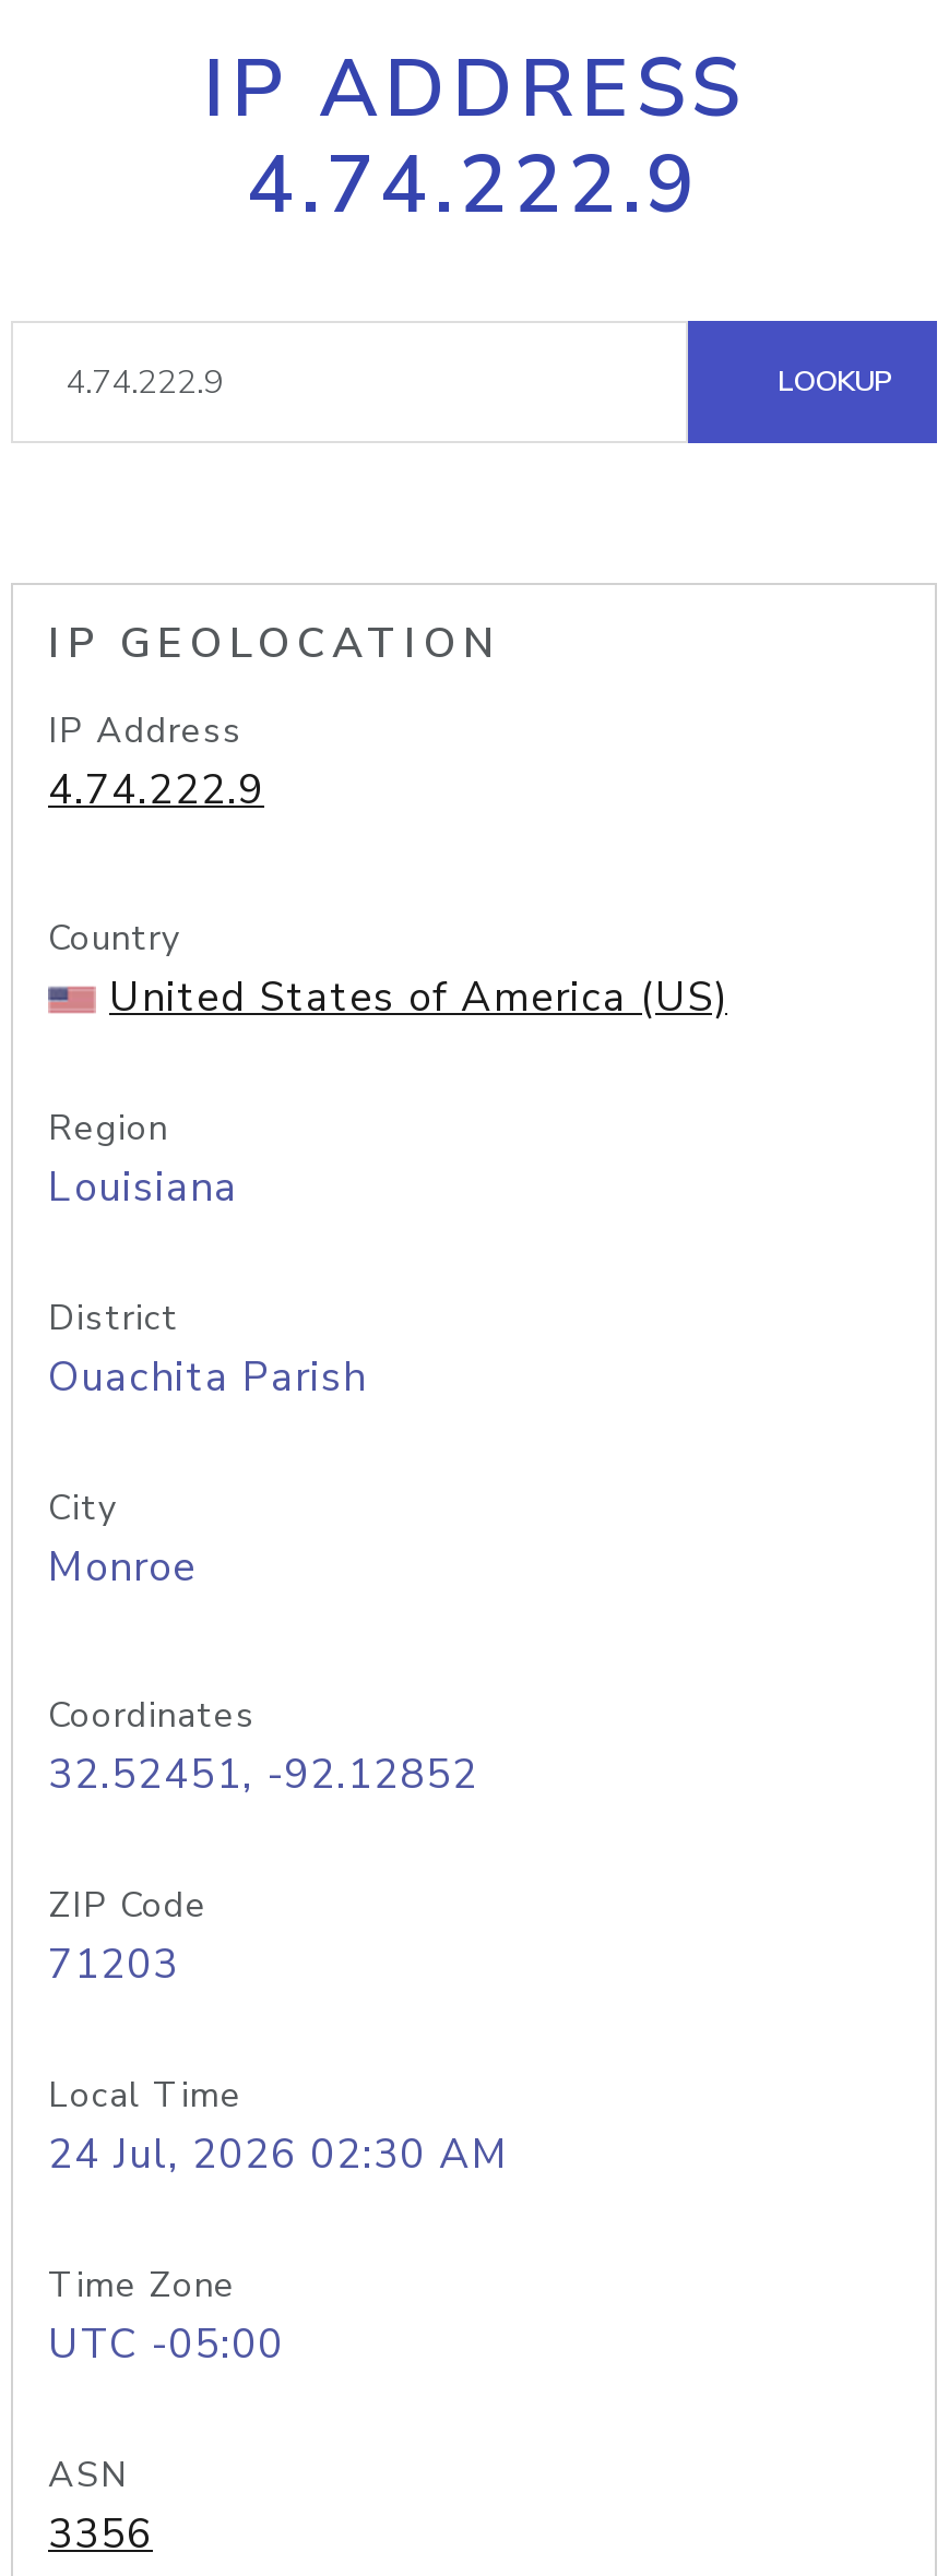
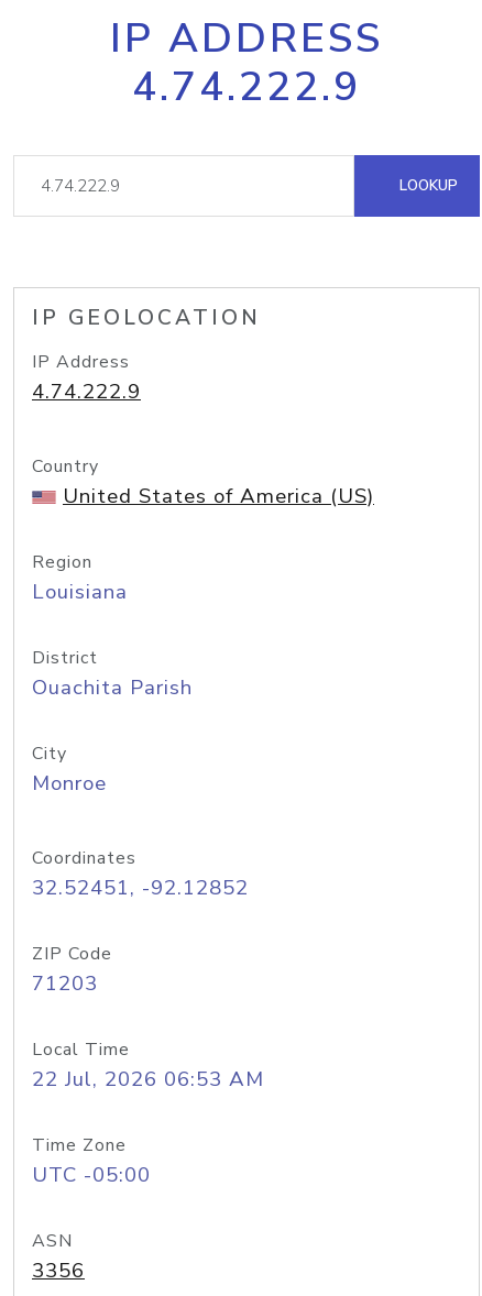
- 24 Jul, 2026 02:30 AM
+ 22 Jul, 2026 06:53 AM
